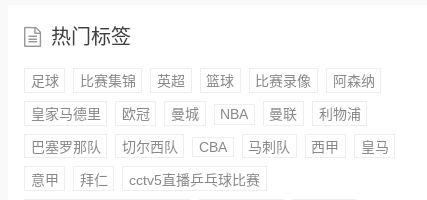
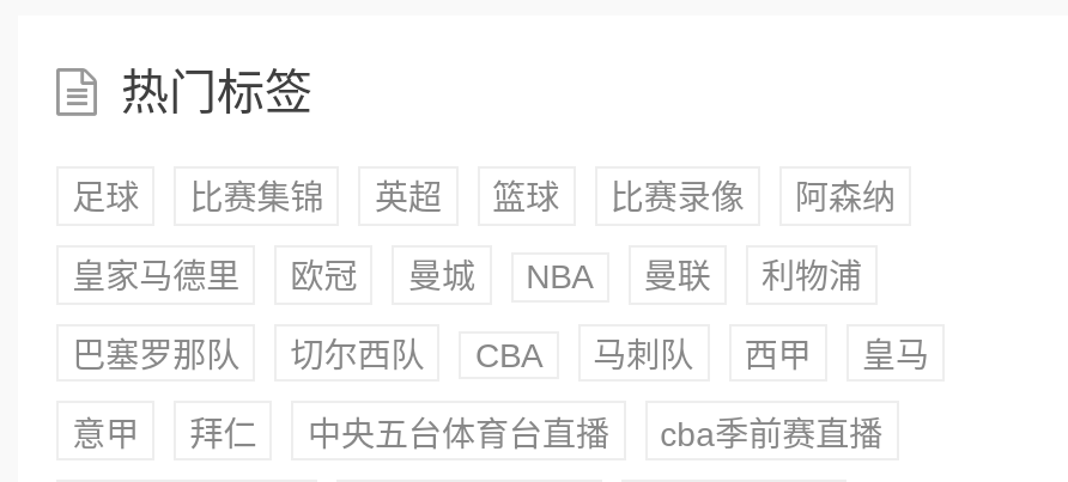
- cctv5直播乒乓球比赛
+ 中央五台体育台直播
+ cba季前赛直播
